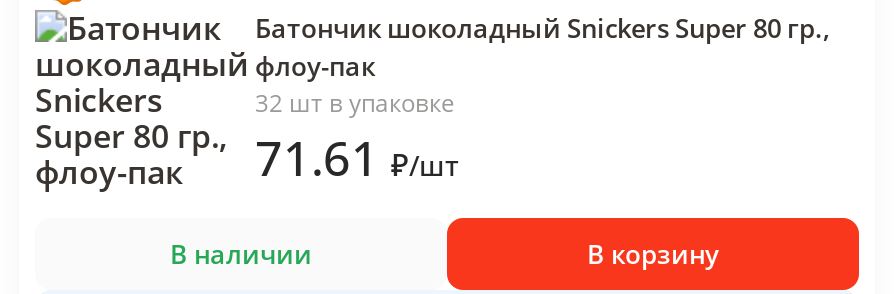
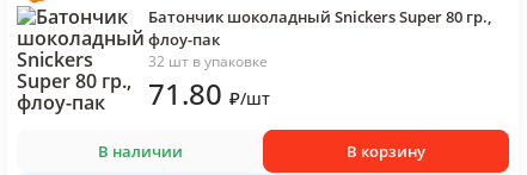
- 71.61 ₽/шт
+ 71.80 ₽/шт
